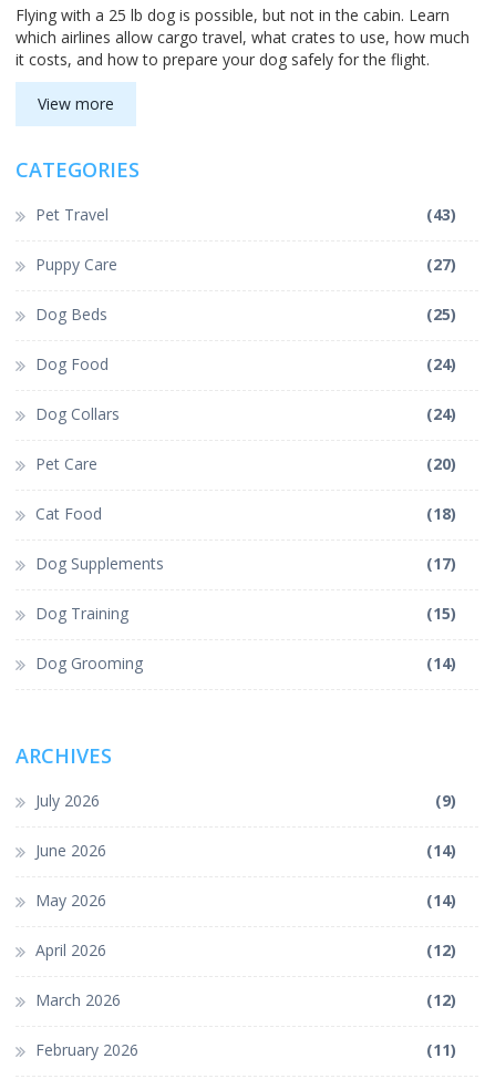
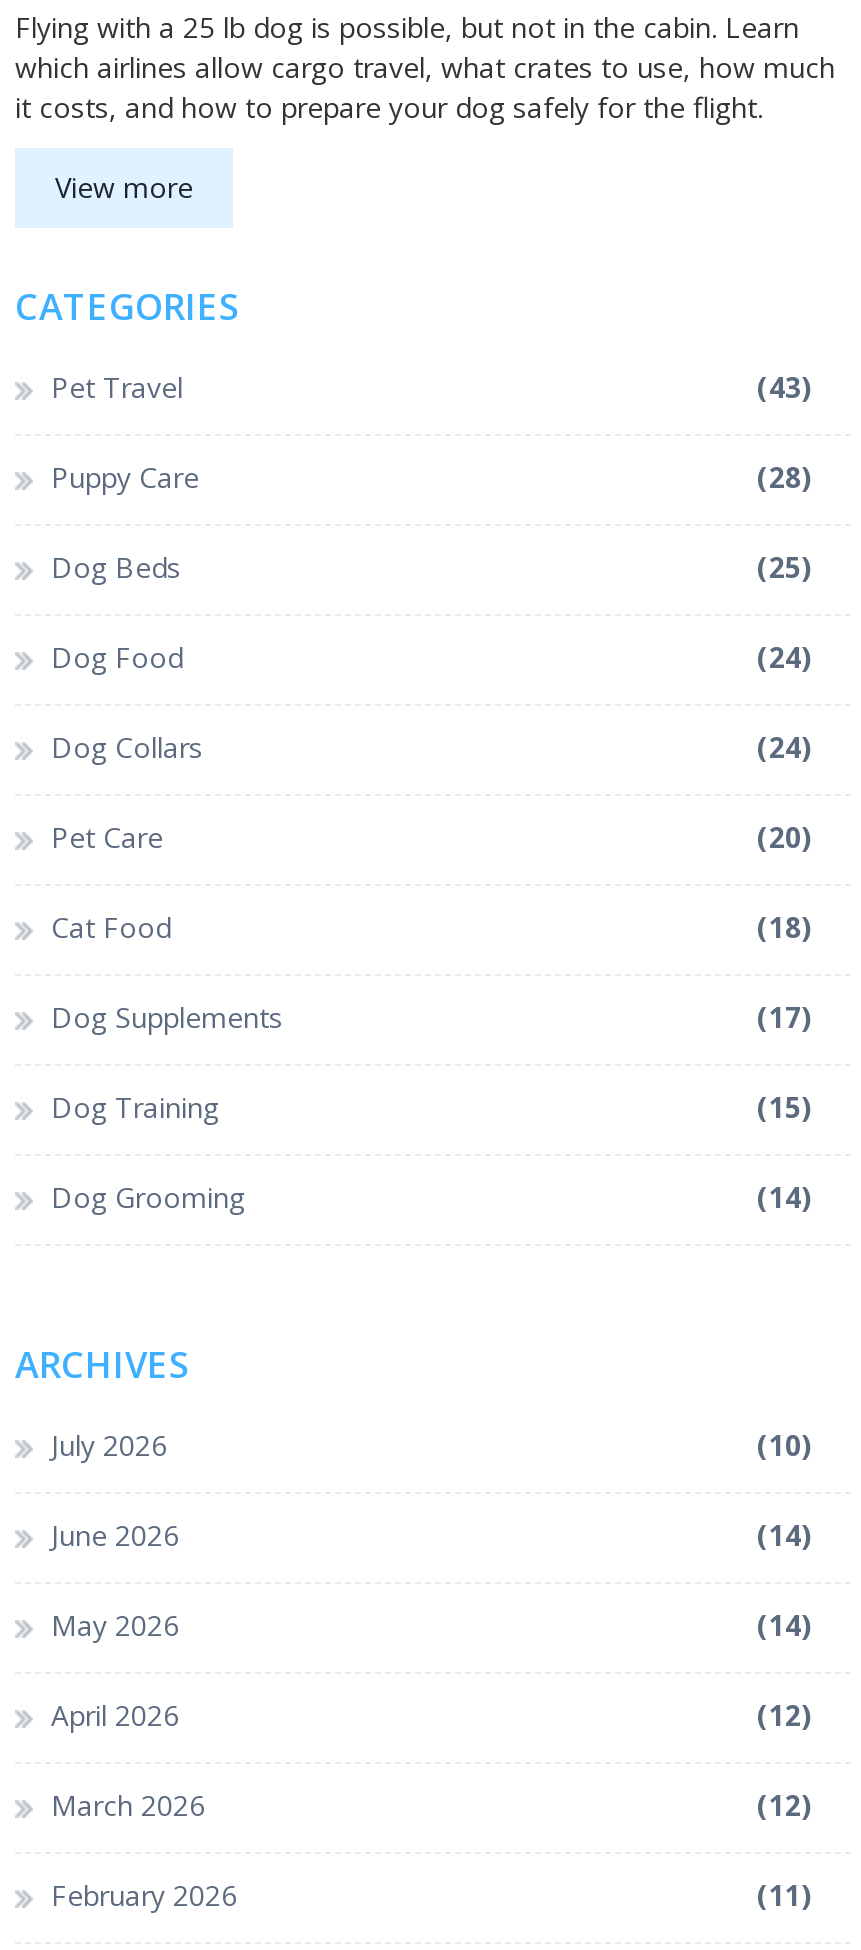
- (27)
+ (28)

- (9)
+ (10)
